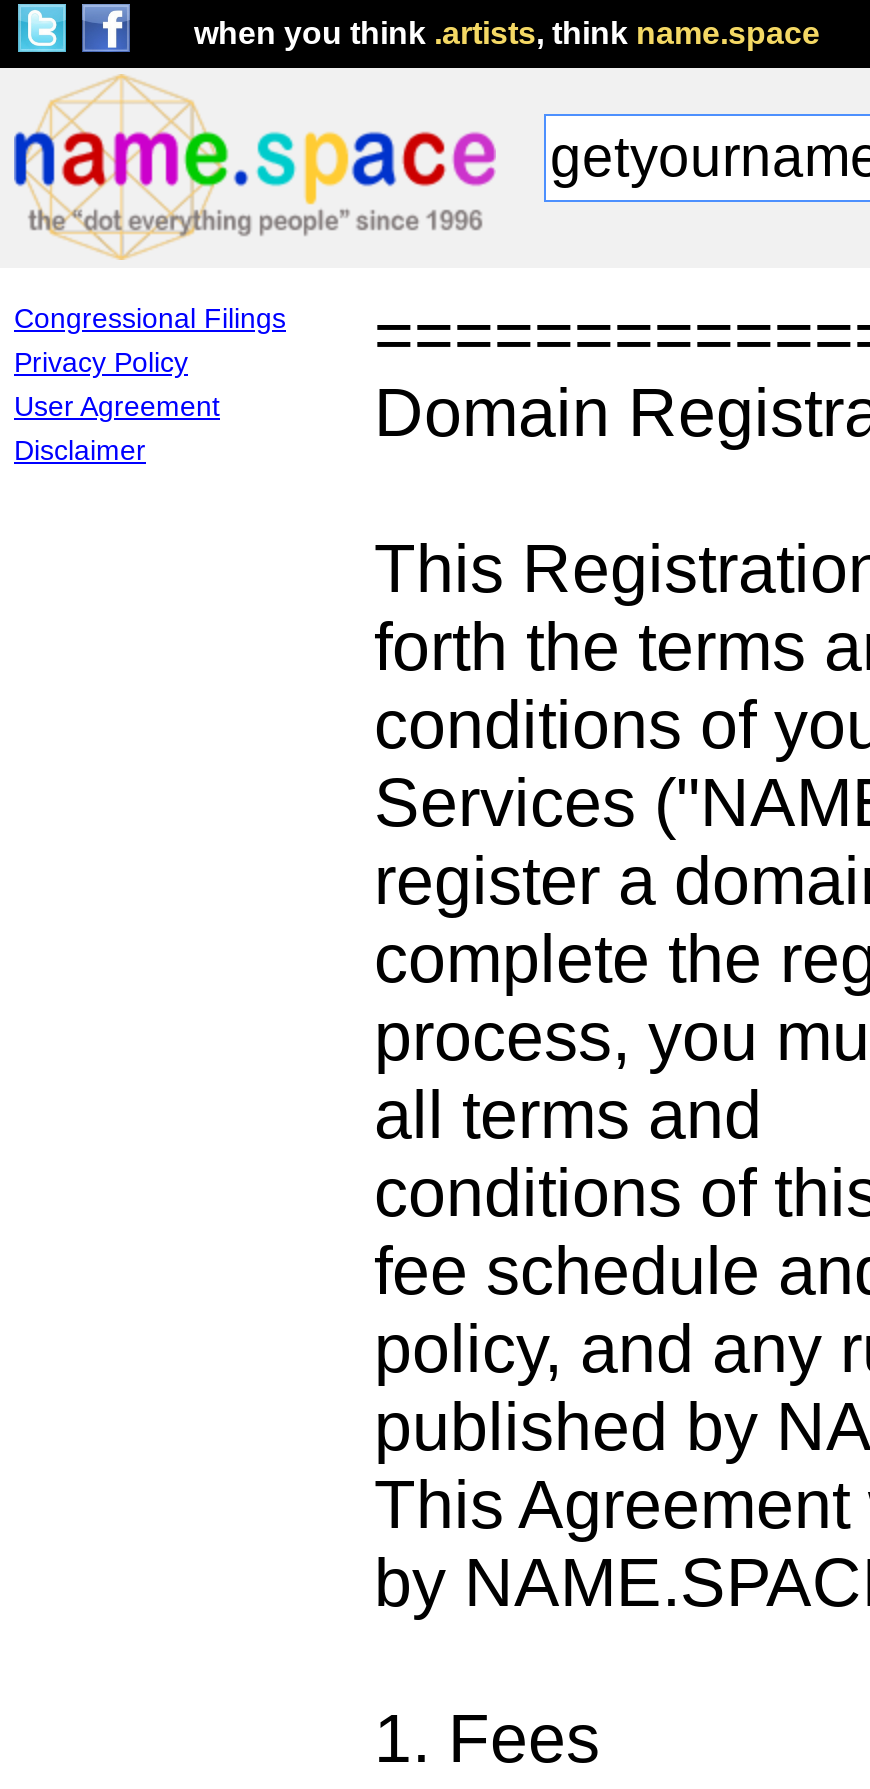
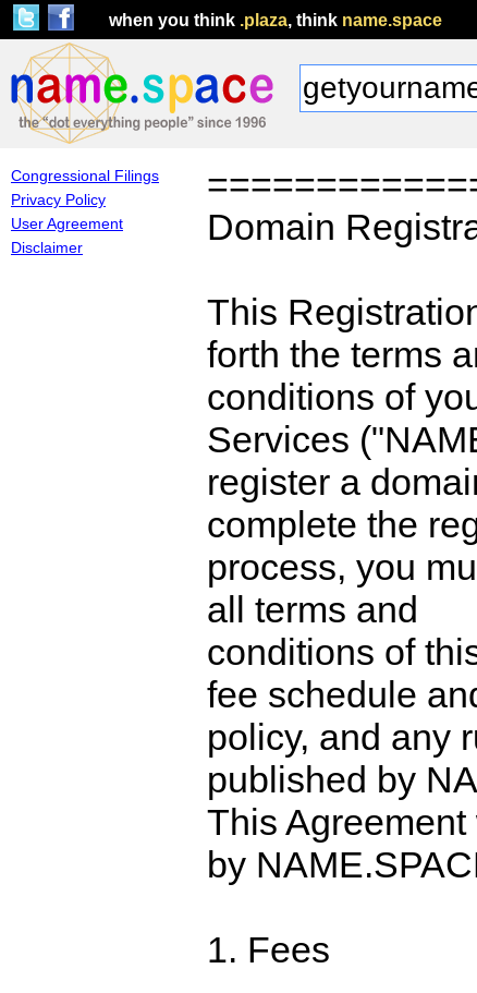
- when you think.artists, think name.space
+ when you think.plaza, think name.space
